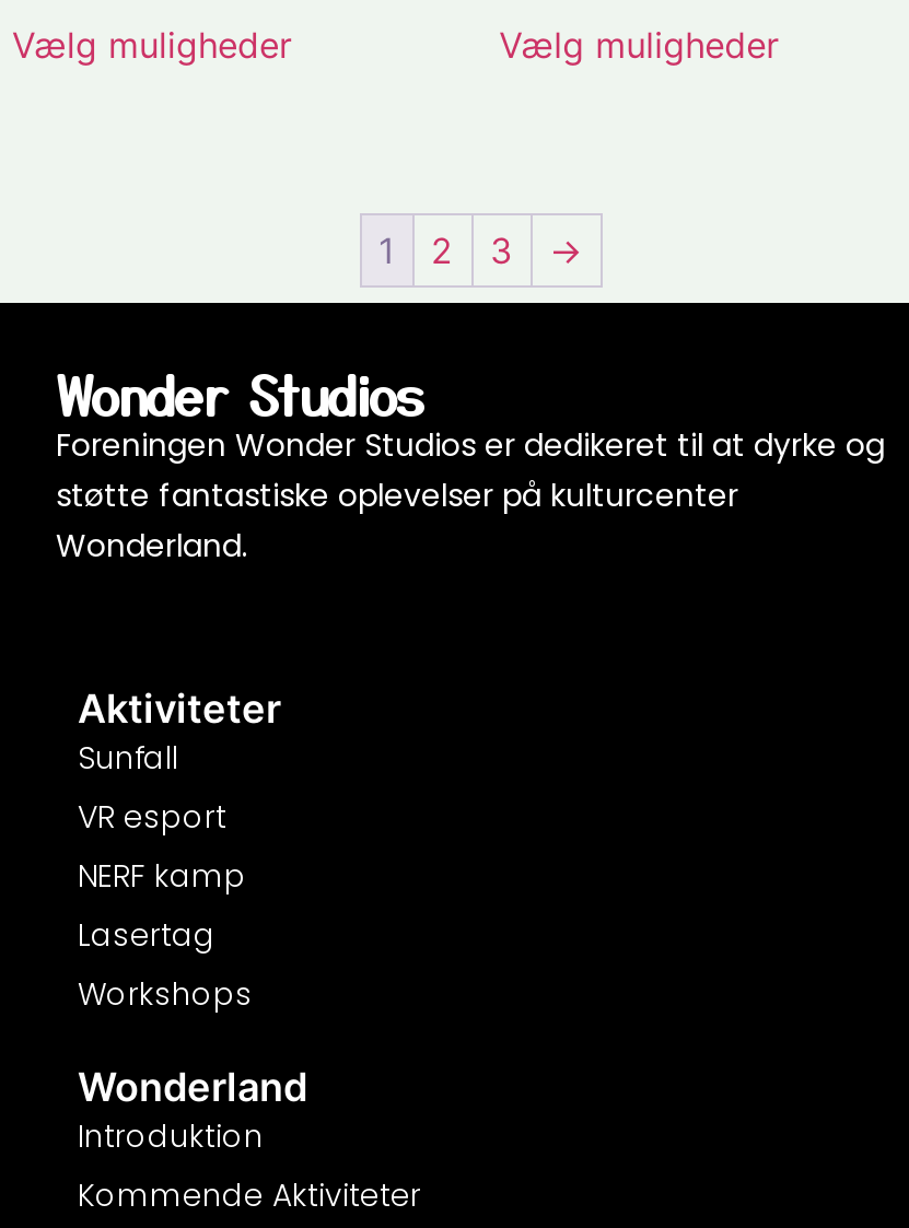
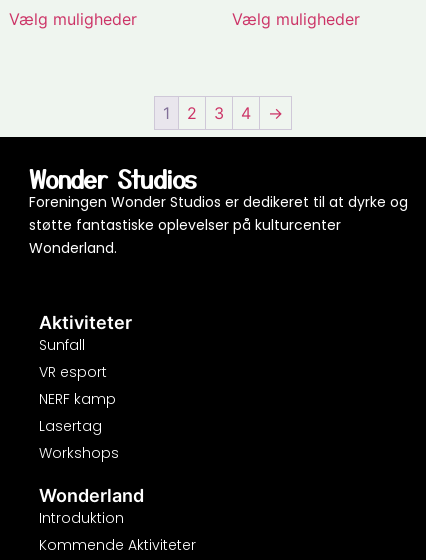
+ 4
